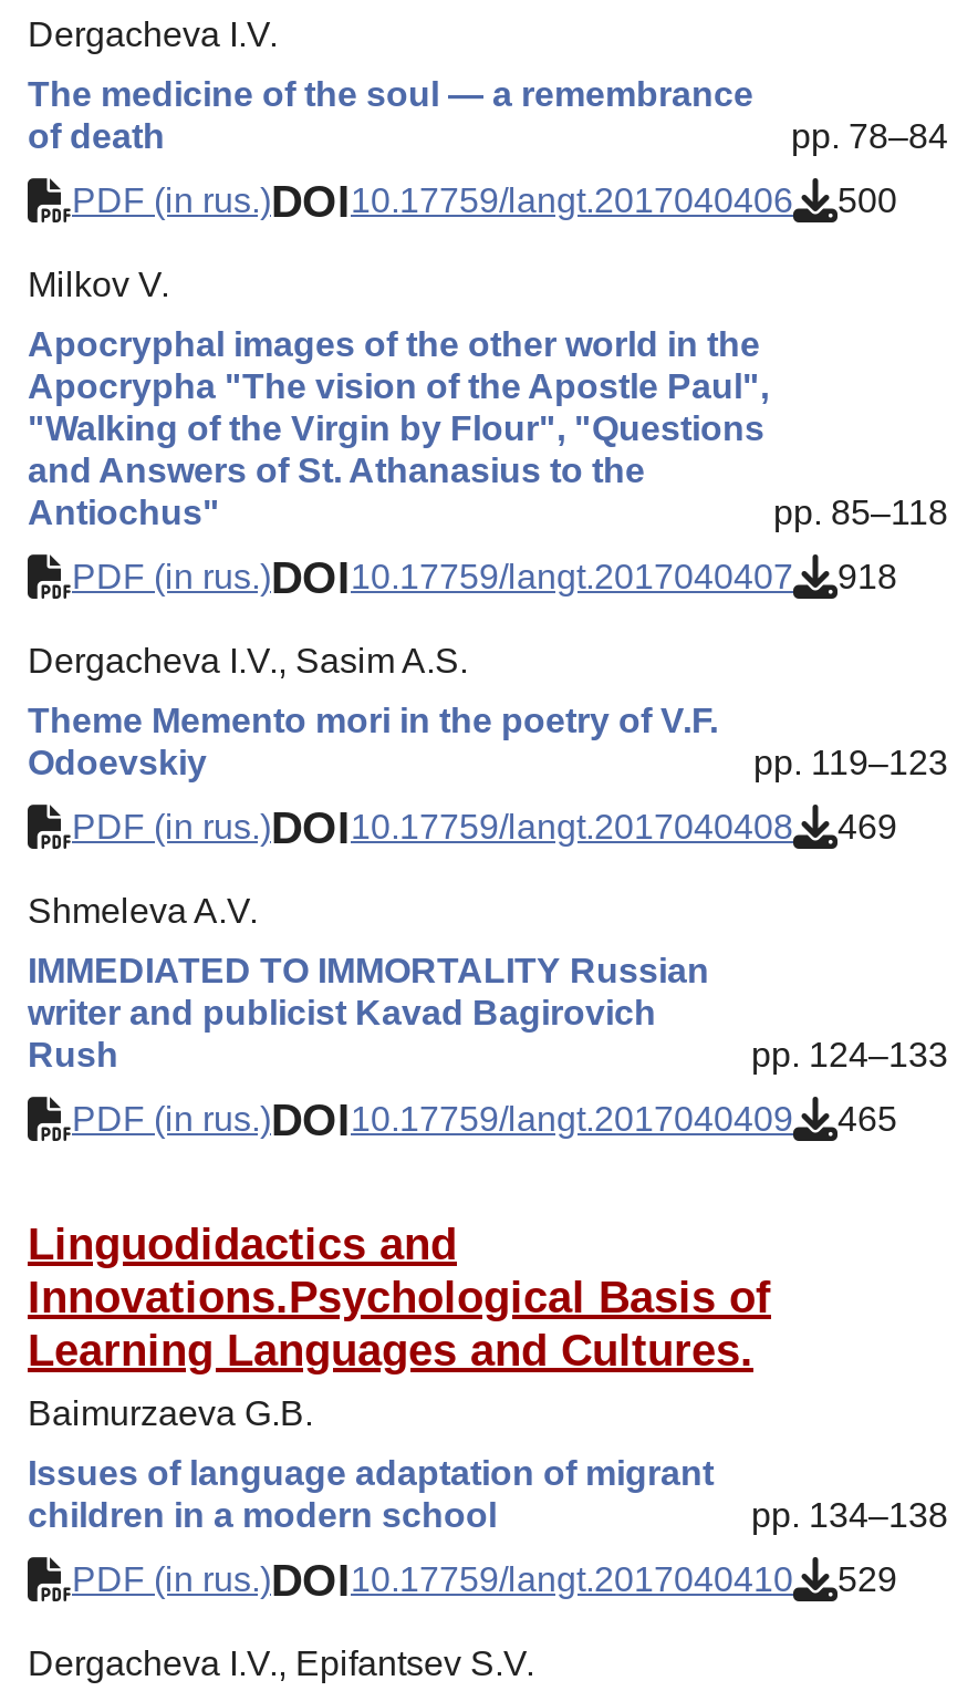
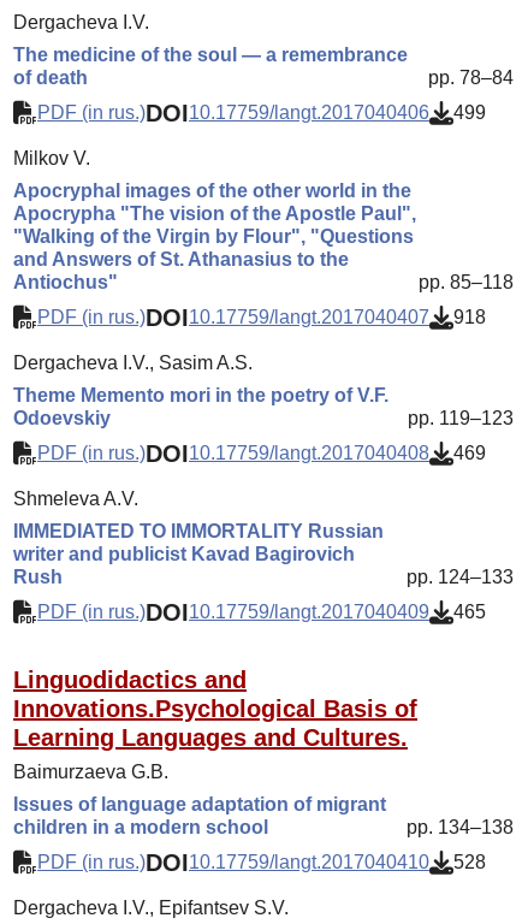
- PDF (in rus.)DOI10.17759/langt.2017040406 500
+ PDF (in rus.)DOI10.17759/langt.2017040406 499

- PDF (in rus.)DOI10.17759/langt.2017040410 529
+ PDF (in rus.)DOI10.17759/langt.2017040410 528
